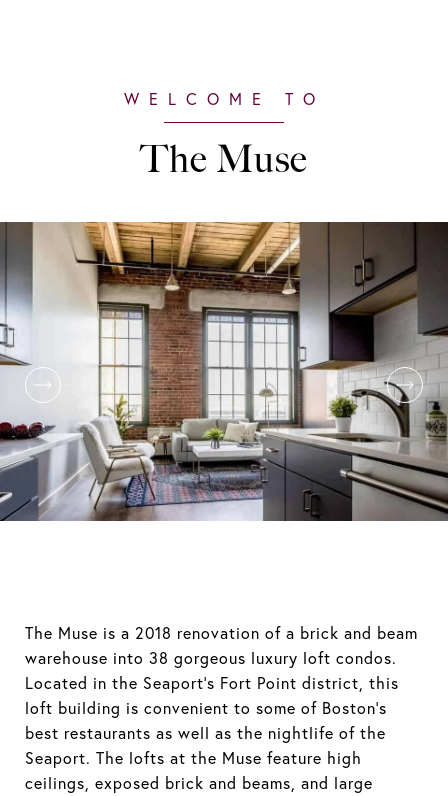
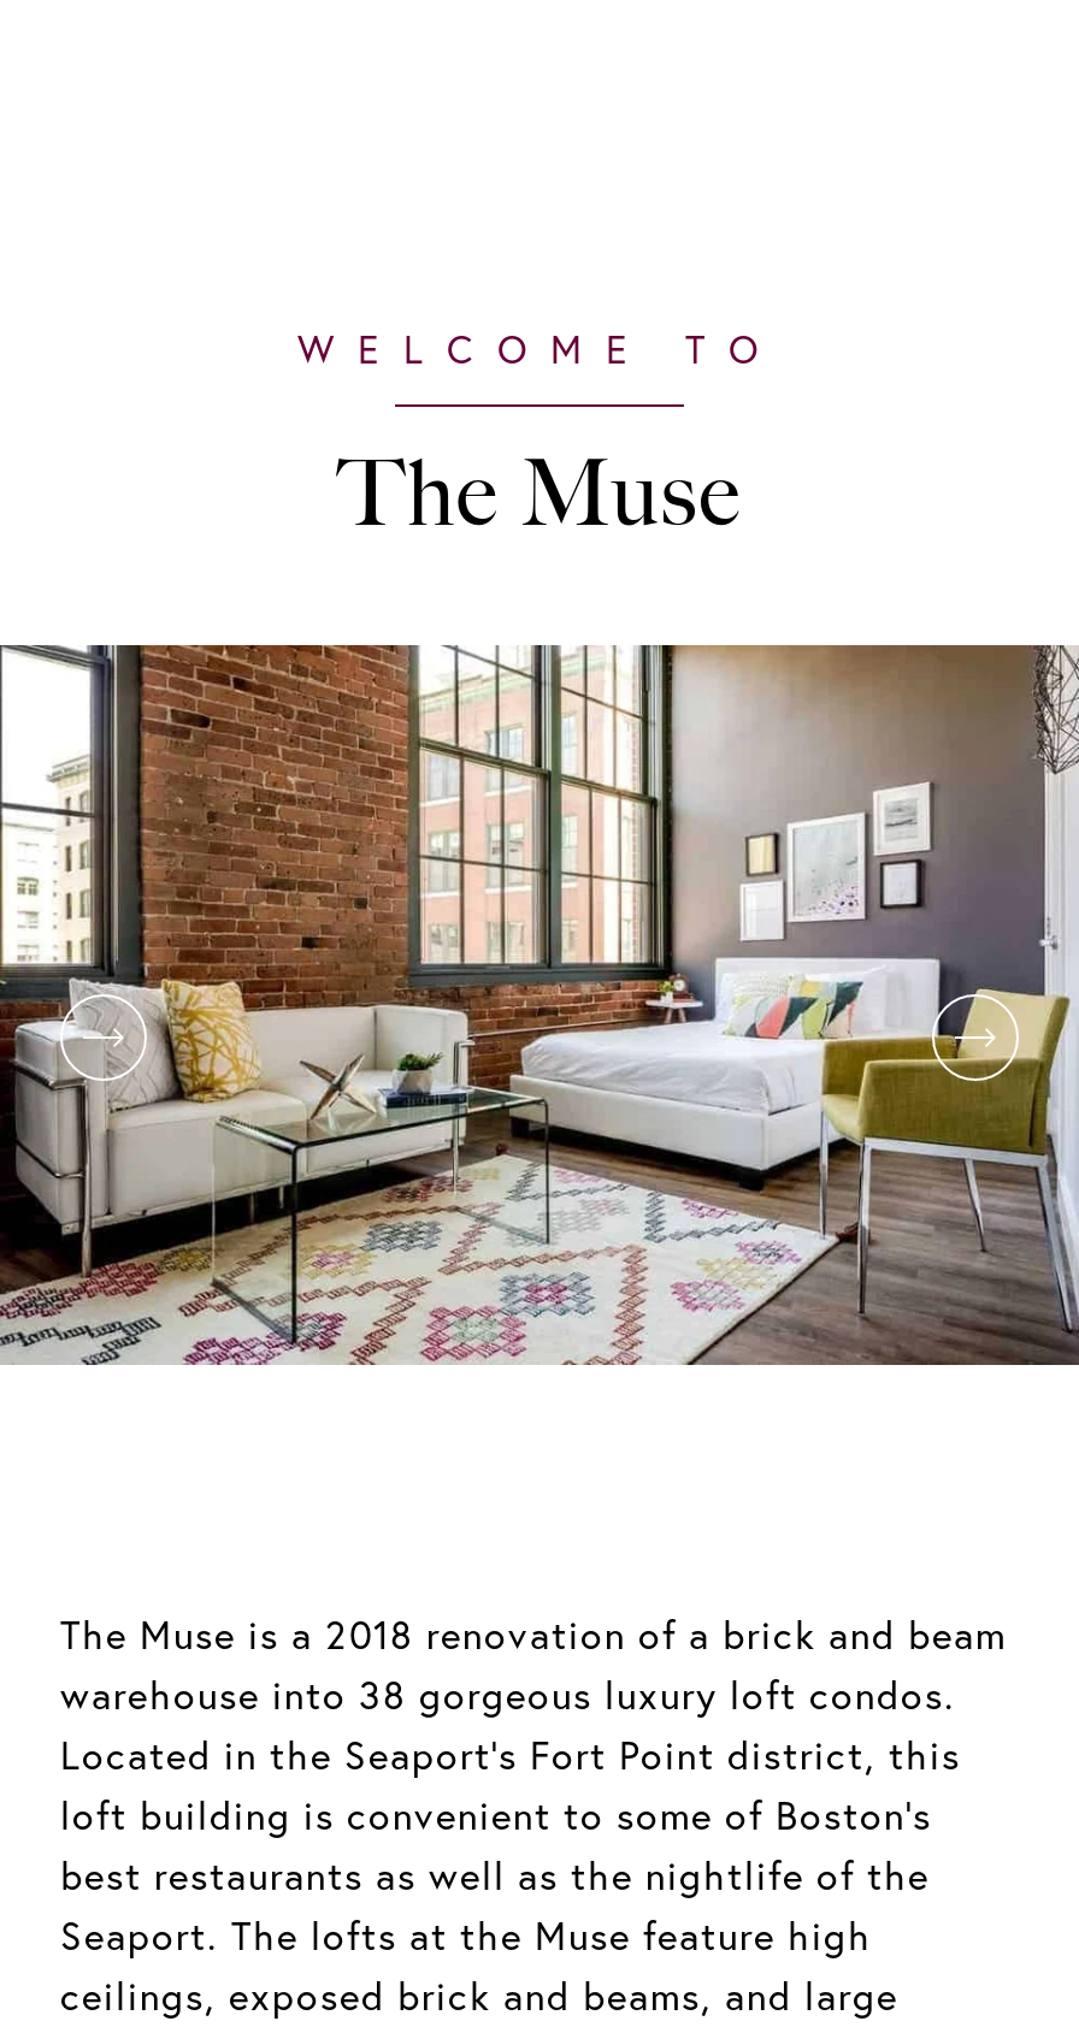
- [image]
+ [image]
